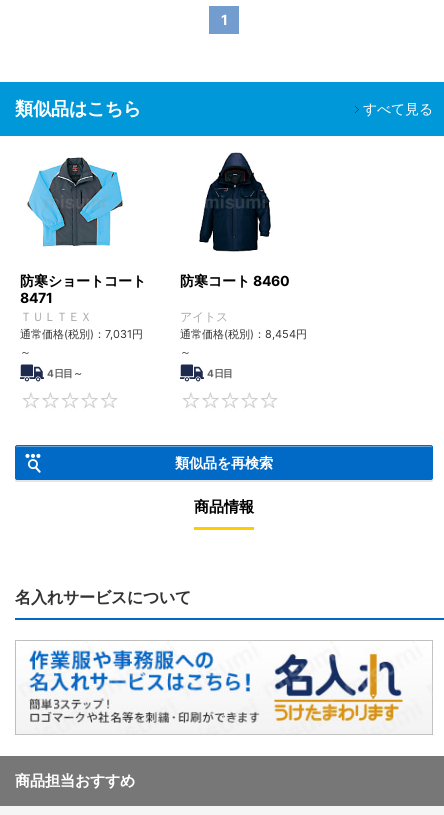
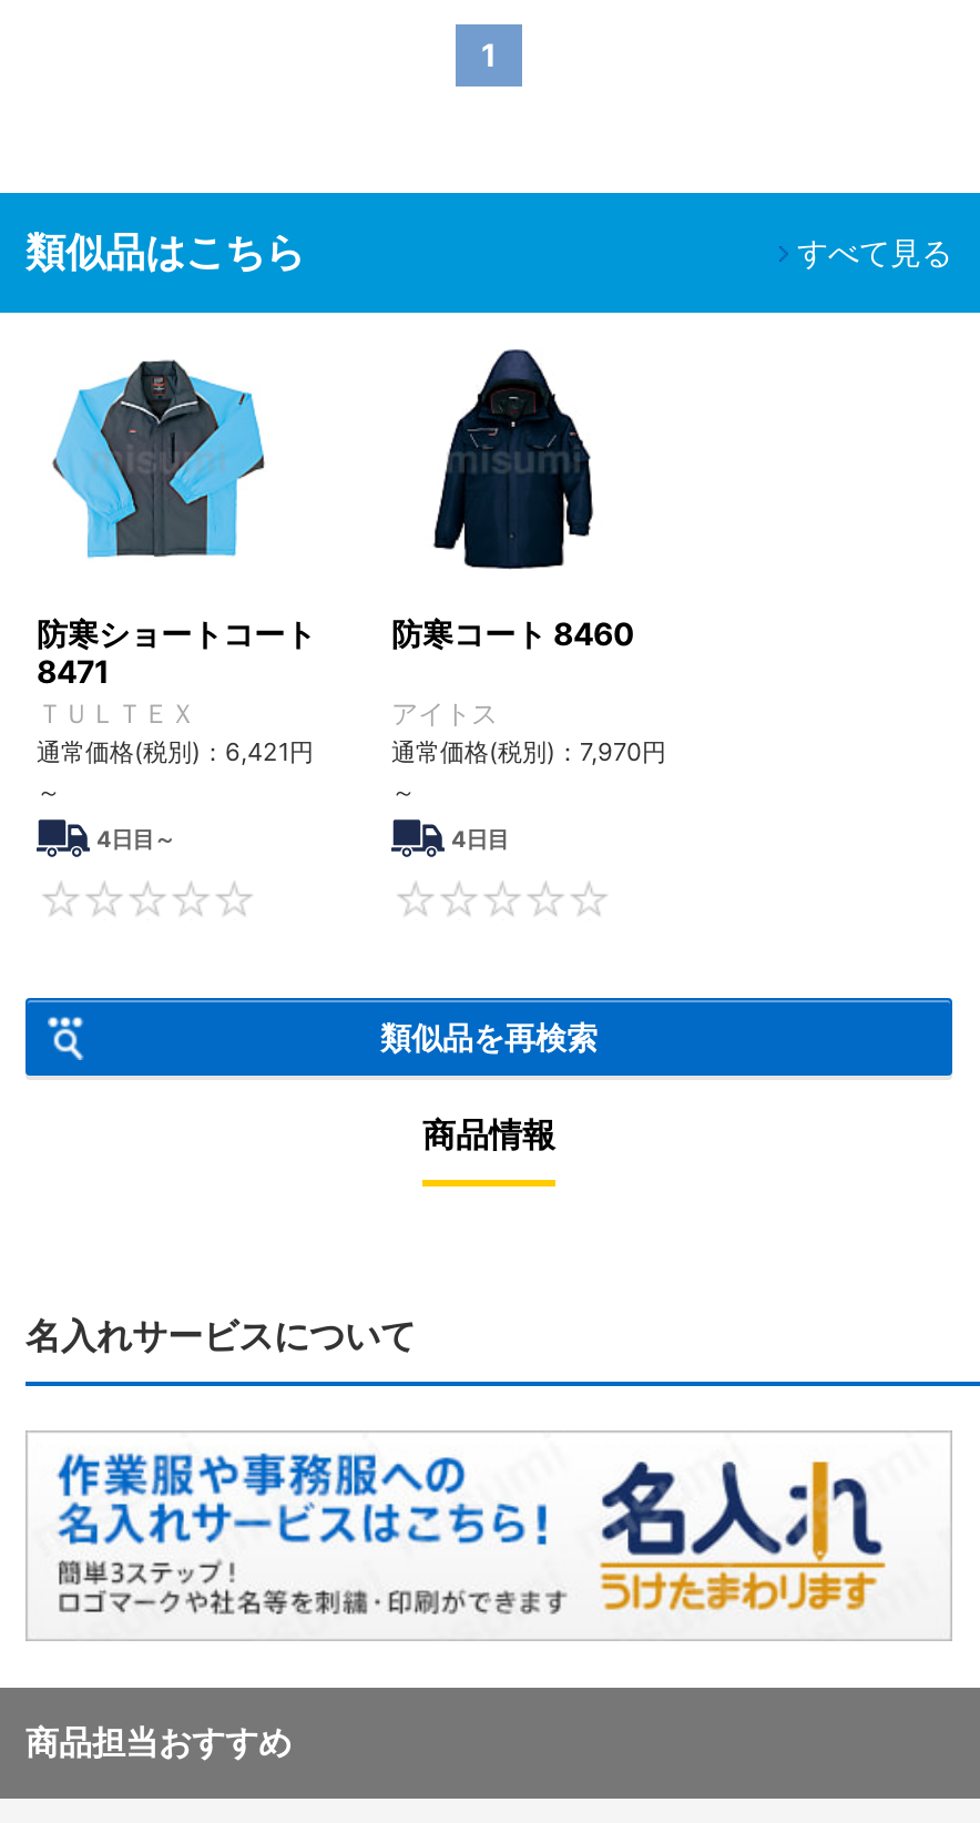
- 通常価格(税別)：7,031円
+ 通常価格(税別)：6,421円

- 通常価格(税別)：8,454円
+ 通常価格(税別)：7,970円
